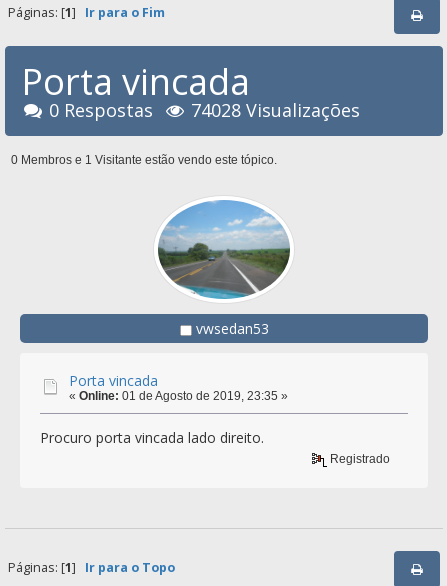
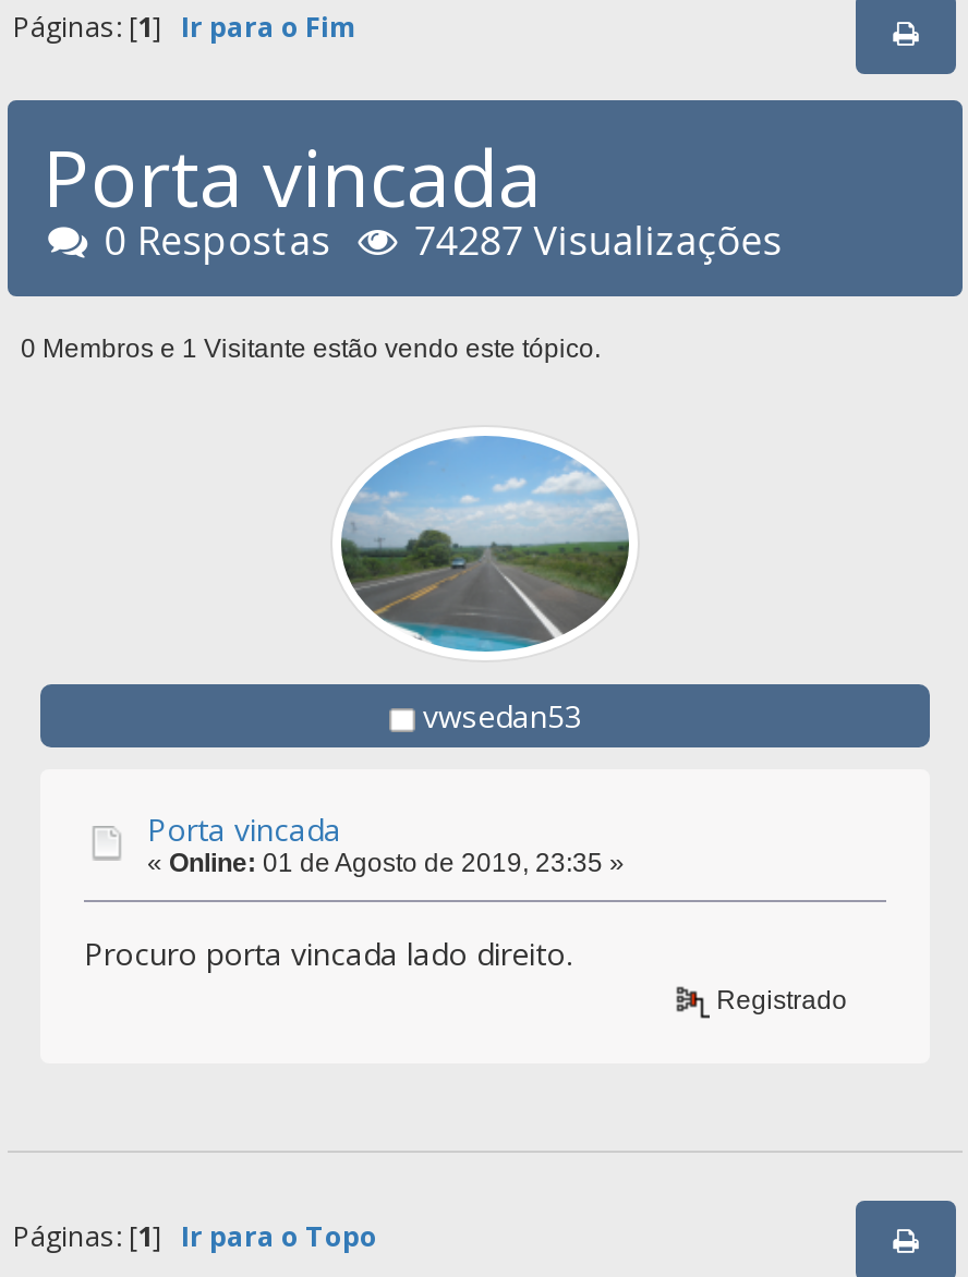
- 74028 Visualizações
+ 74287 Visualizações
